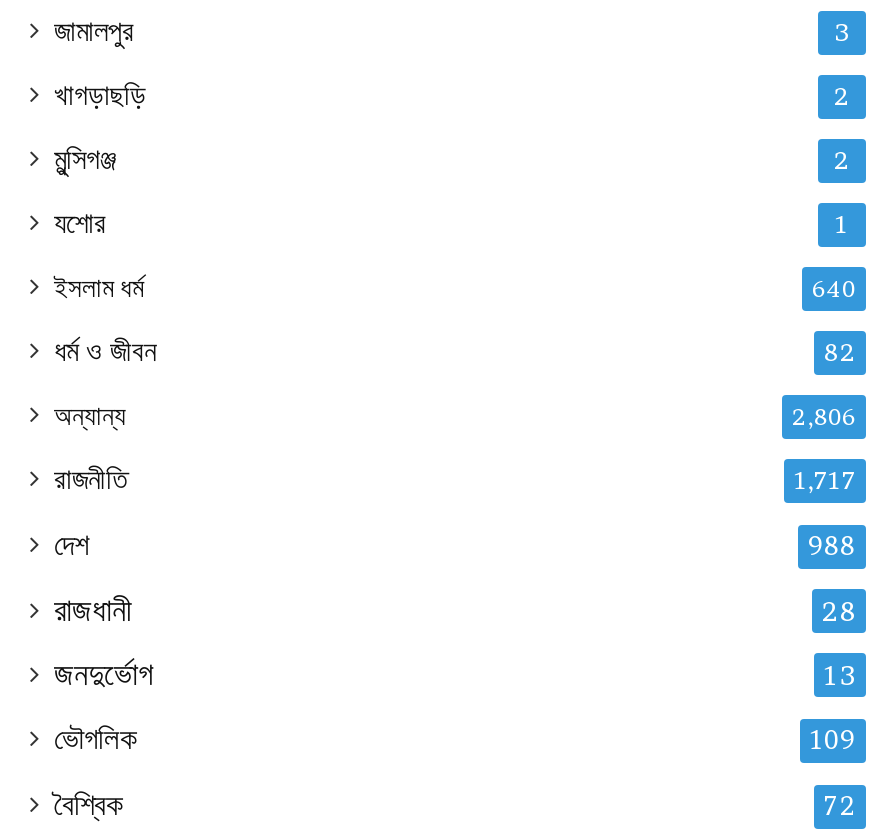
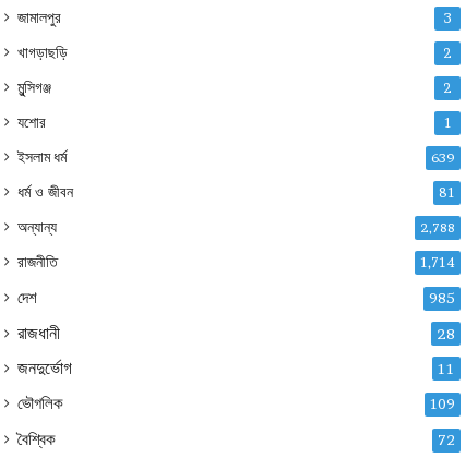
- 640
+ 639

- 82
+ 81

- 2,806
+ 2,788

- 1,717
+ 1,714

- 988
+ 985

- 13
+ 11
